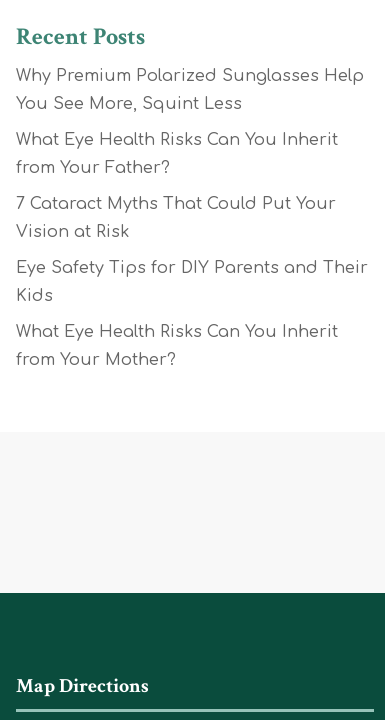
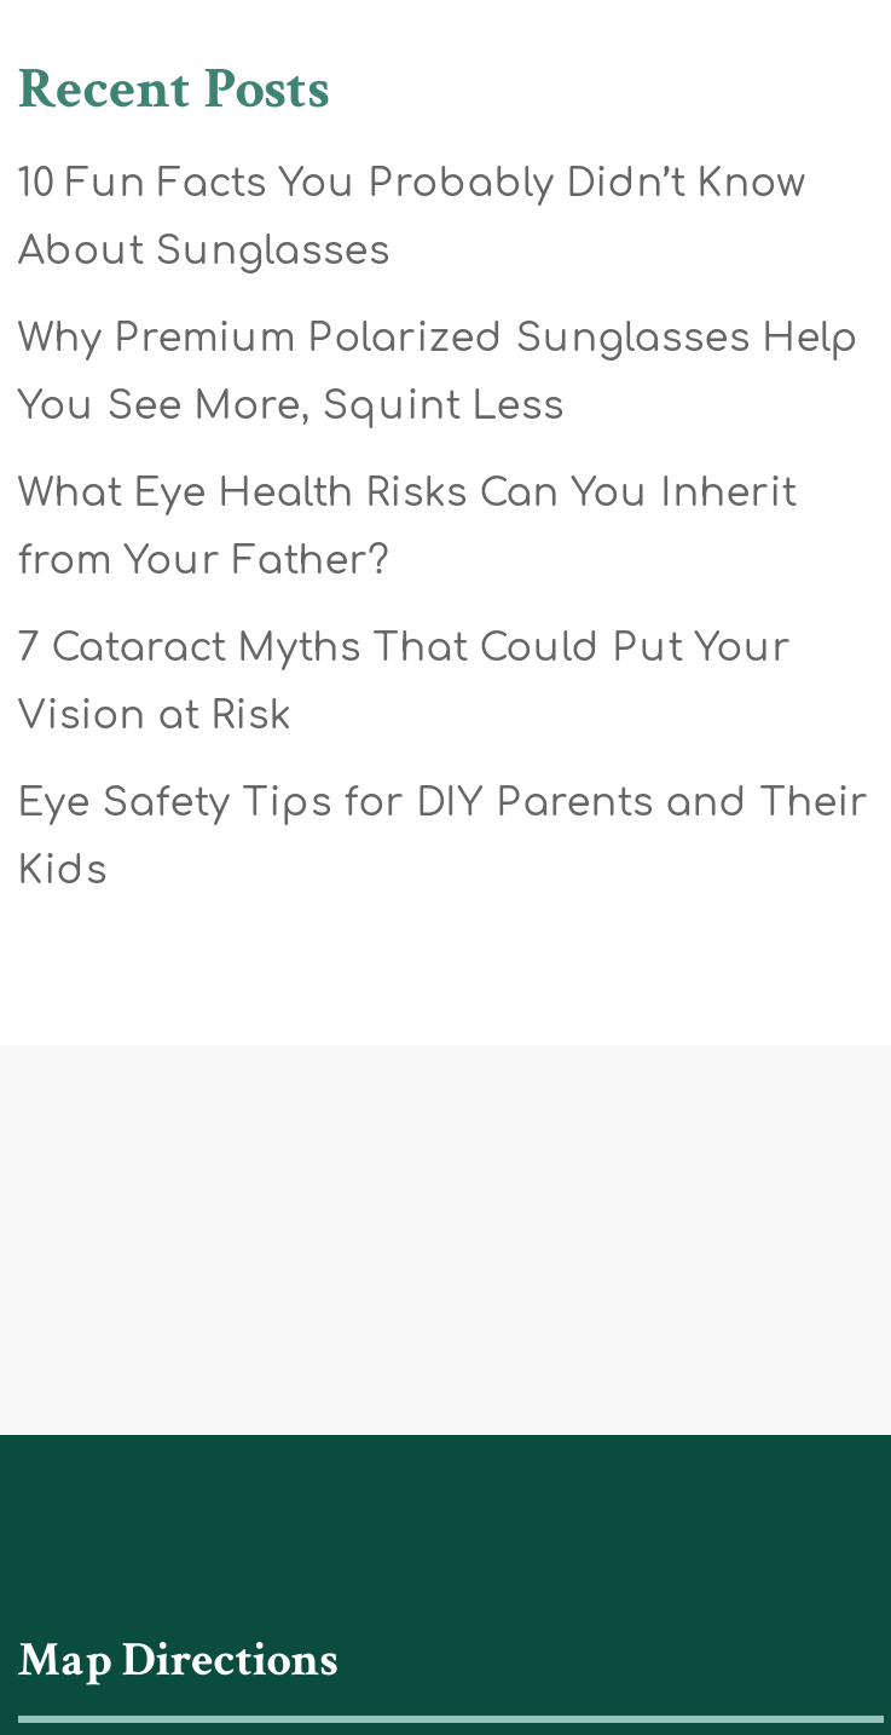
+ 10 Fun Facts You Probably Didn’t Know
+ About Sunglasses

moved down: Why Premium Polarized Sunglasses Help | You See More, Squint Less | What Eye Health Risks Can You Inherit | from Your Father? | 7 Cataract Myths That Could Put Your | Vision at Risk | Eye Safety Tips for DIY Parents and Their | Kids

- What Eye Health Risks Can You Inherit
- from Your Mother?
